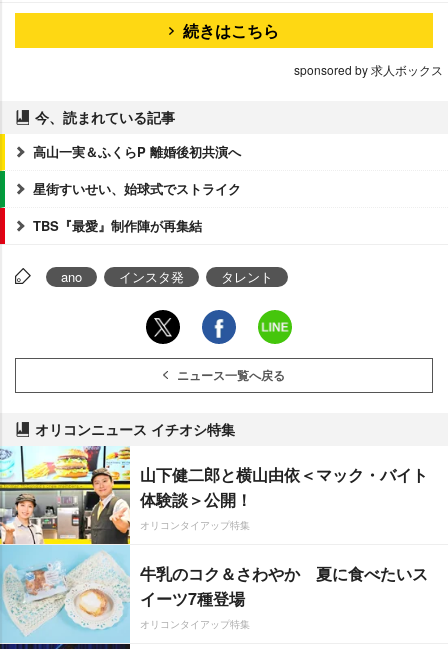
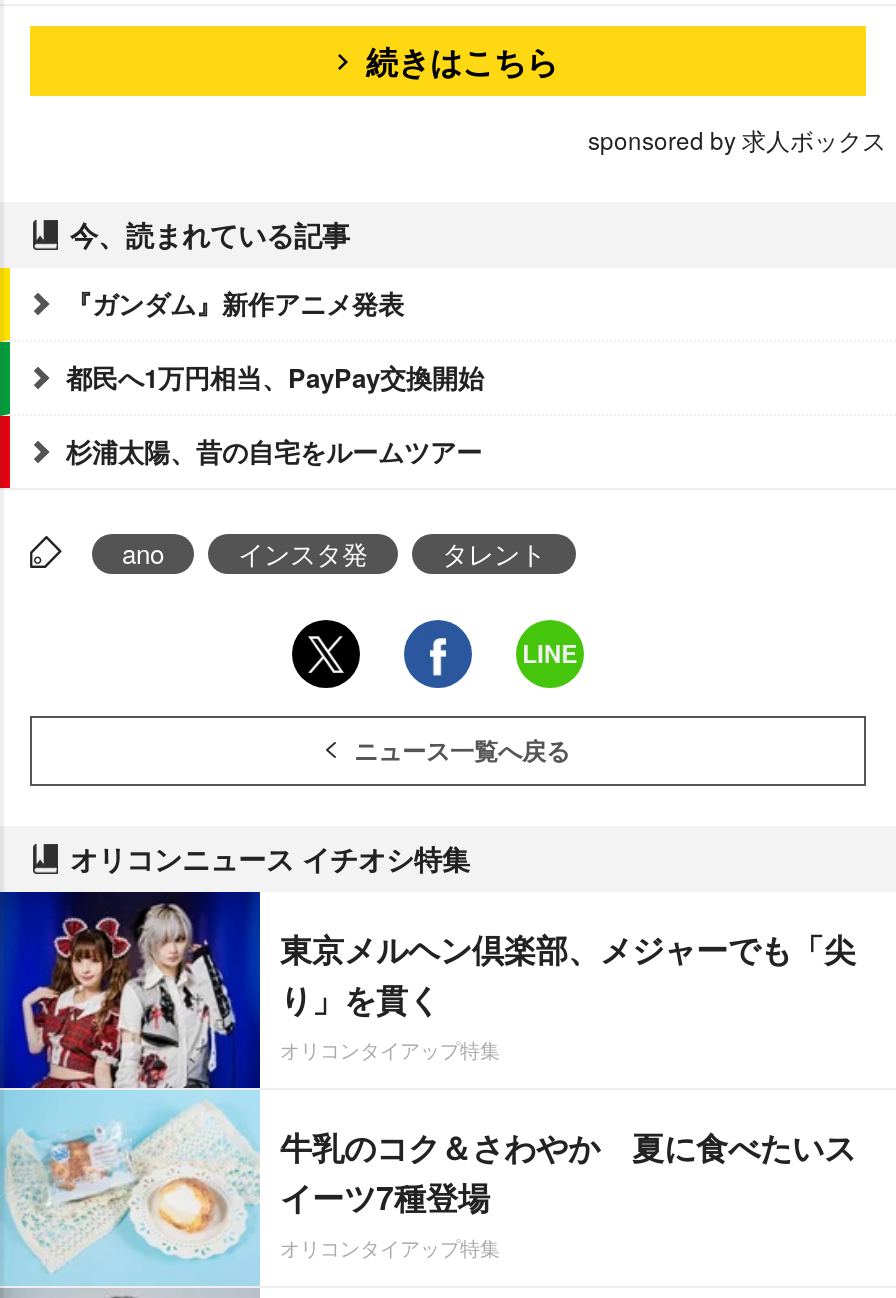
- 高山一実＆ふくらP 離婚後初共演へ
+ 『ガンダム』新作アニメ発表

- 星街すいせい、始球式でストライク
+ 都民へ1万円相当、PayPay交換開始

- TBS『最愛』制作陣が再集結
+ 杉浦太陽、昔の自宅をルームツアー

- [image]
- 山下健二郎と横山由依＜マック・バイト
- 体験談＞公開！
+ [image]
+ 東京メルヘン倶楽部、メジャーでも「尖
+ り」を貫く
